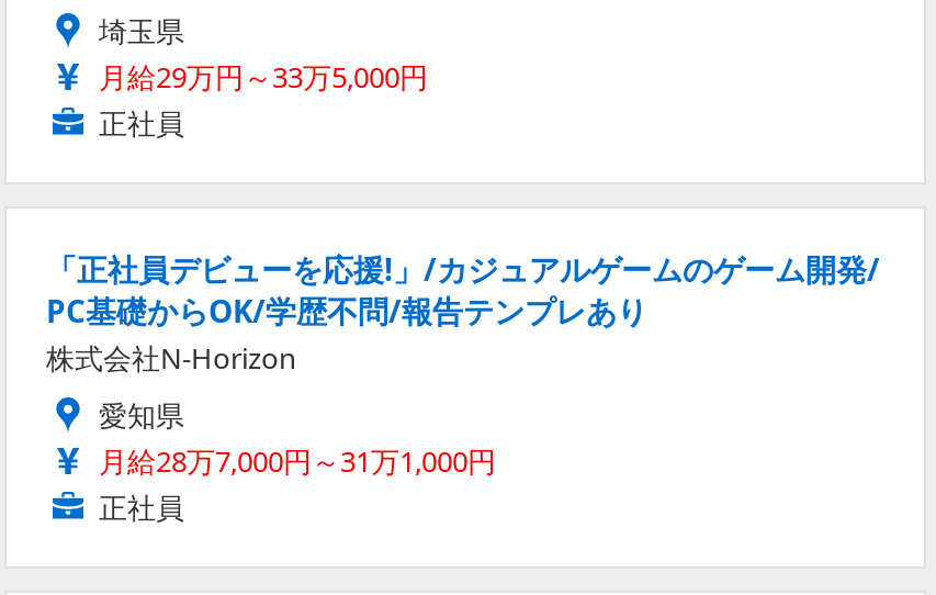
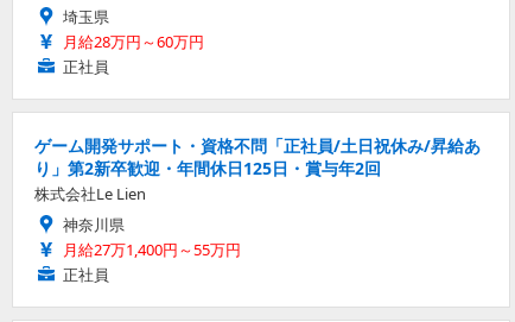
- 月給29万円～33万5,000円
+ 月給28万円～60万円

- 「正社員デビューを応援!」/カジュアルゲームのゲーム開発/
- PC基礎からOK/学歴不問/報告テンプレあり
- 株式会社N-Horizon
- 愛知県
- 月給28万7,000円～31万1,000円
+ ゲーム開発サポート・資格不問「正社員/土日祝休み/昇給あ
+ り」第2新卒歓迎・年間休日125日・賞与年2回
+ 株式会社Le Lien
+ 神奈川県
+ 月給27万1,400円～55万円
